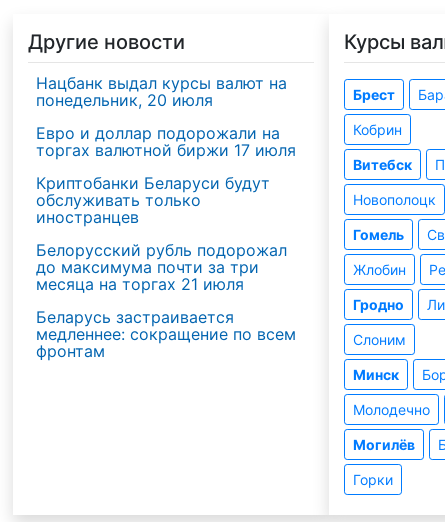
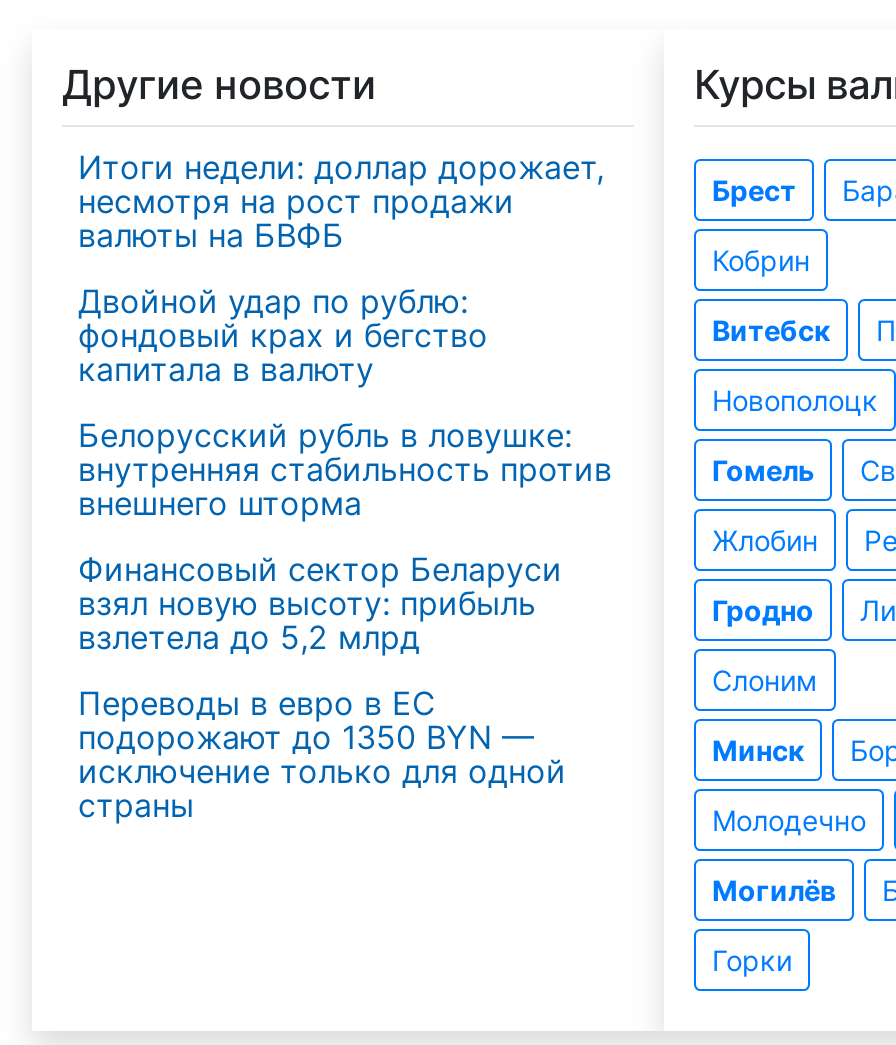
- Нацбанк выдал курсы валют на
- понедельник, 20 июля
+ Итоги недели: доллар дорожает,
+ несмотря на рост продажи
+ валюты на БВФБ

- Евро и доллар подорожали на
- торгах валютной биржи 17 июля
+ Двойной удар по рублю:
+ фондовый крах и бегство
+ капитала в валюту

- Криптобанки Беларуси будут
- обслуживать только
- иностранцев
+ Белорусский рубль в ловушке:
+ внутренняя стабильность против
+ внешнего шторма

- Белорусский рубль подорожал
- до максимума почти за три
- месяца на торгах 21 июля
+ Финансовый сектор Беларуси
+ взял новую высоту: прибыль
+ взлетела до 5,2 млрд

- Беларусь застраивается
- медленнее: сокращение по всем
- фронтам
+ Переводы в евро в ЕС
+ подорожают до 1350 BYN —
+ исключение только для одной
+ страны
